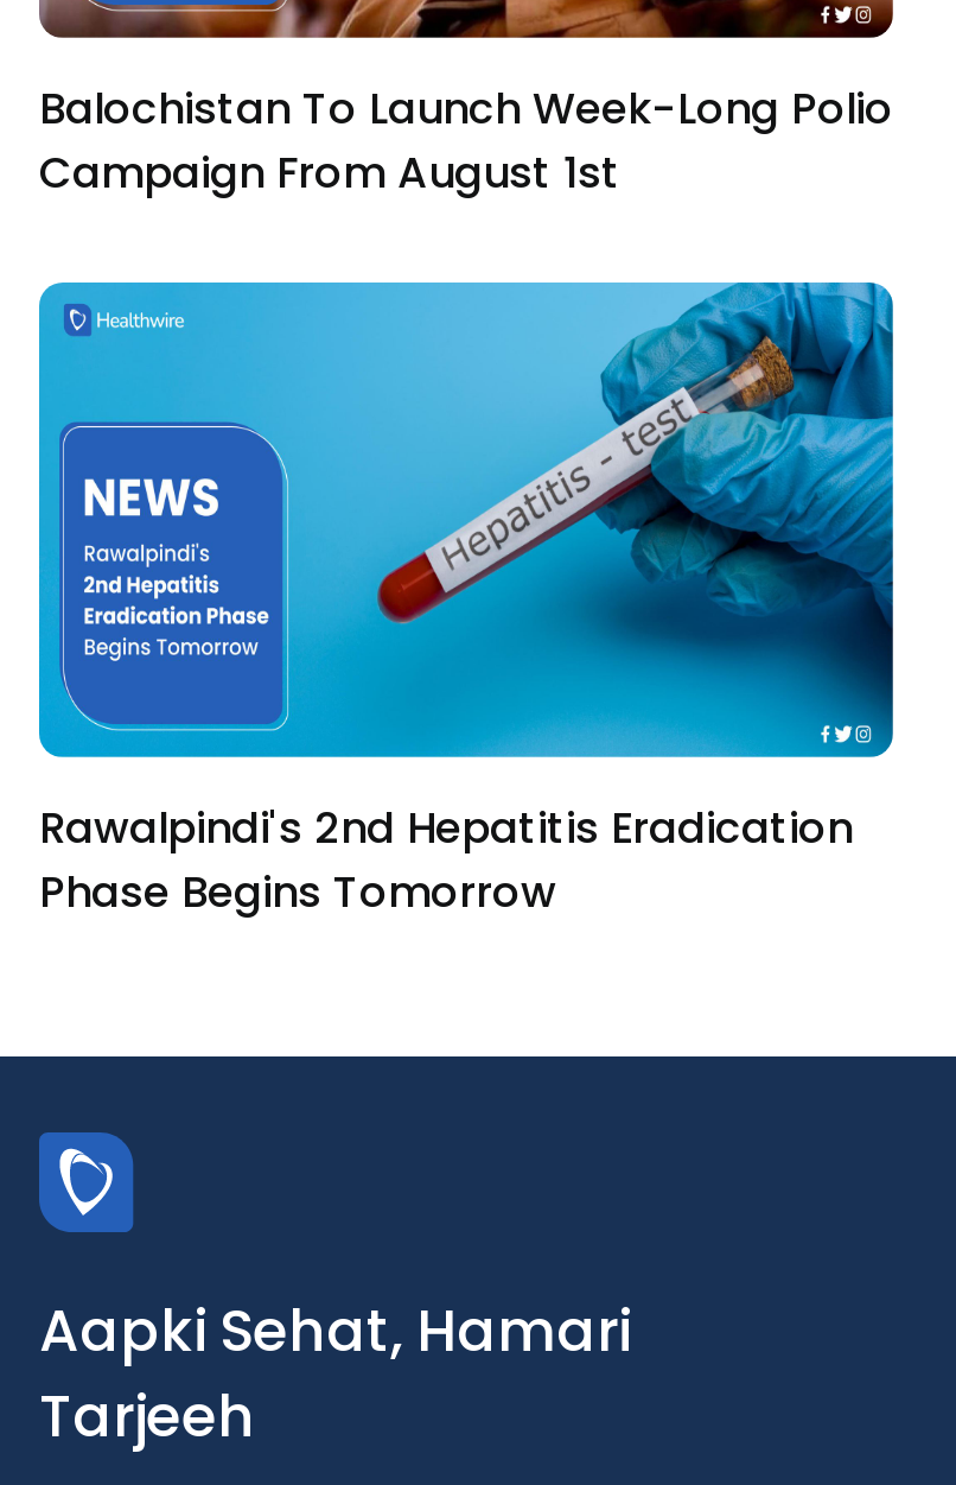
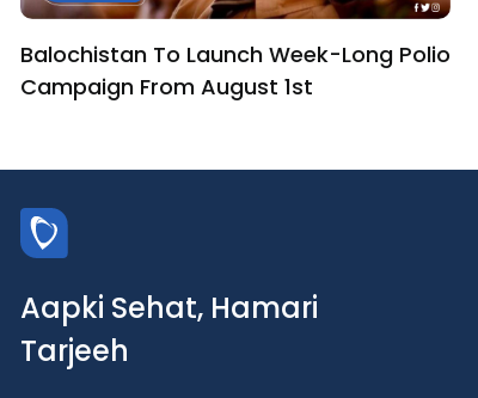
- [image]
- Rawalpindi's 2nd Hepatitis Eradication
- Phase Begins Tomorrow
